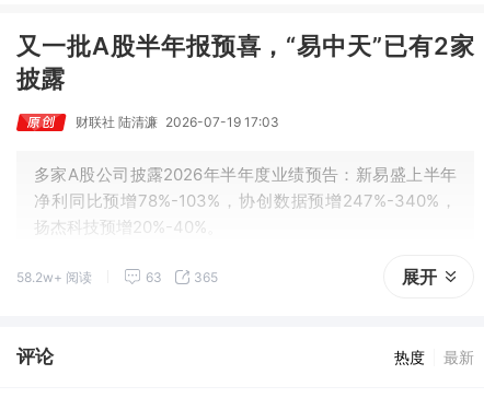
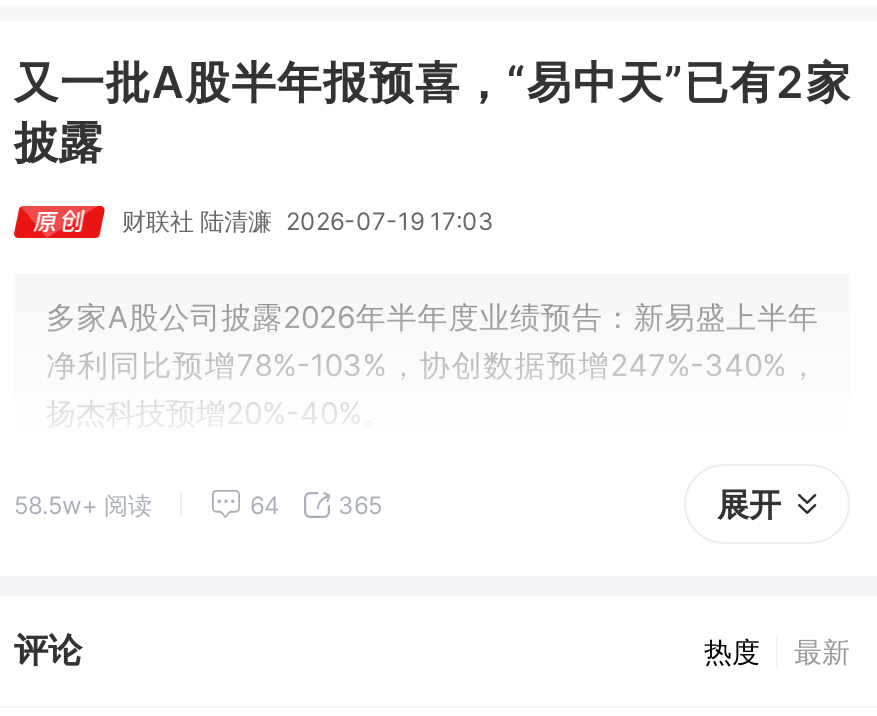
- 58.2w+ 阅读
+ 58.5w+ 阅读

- 63 365
+ 64 365
